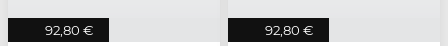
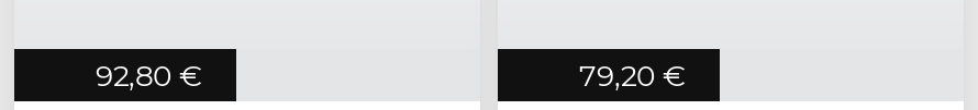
- 92,80 €
+ 79,20 €
